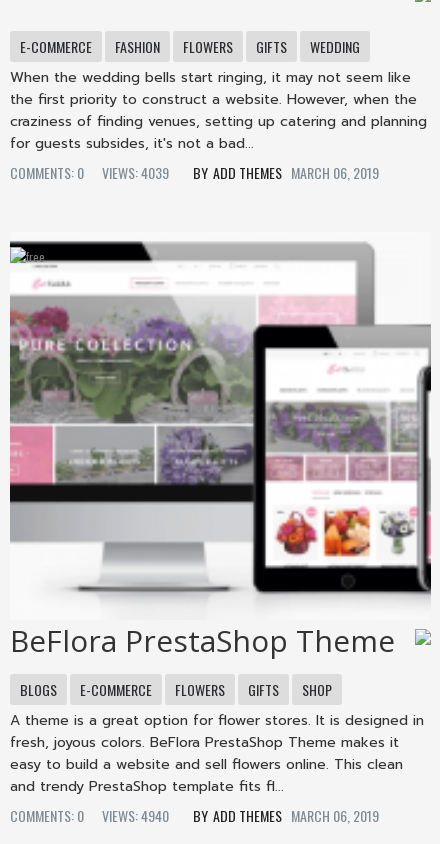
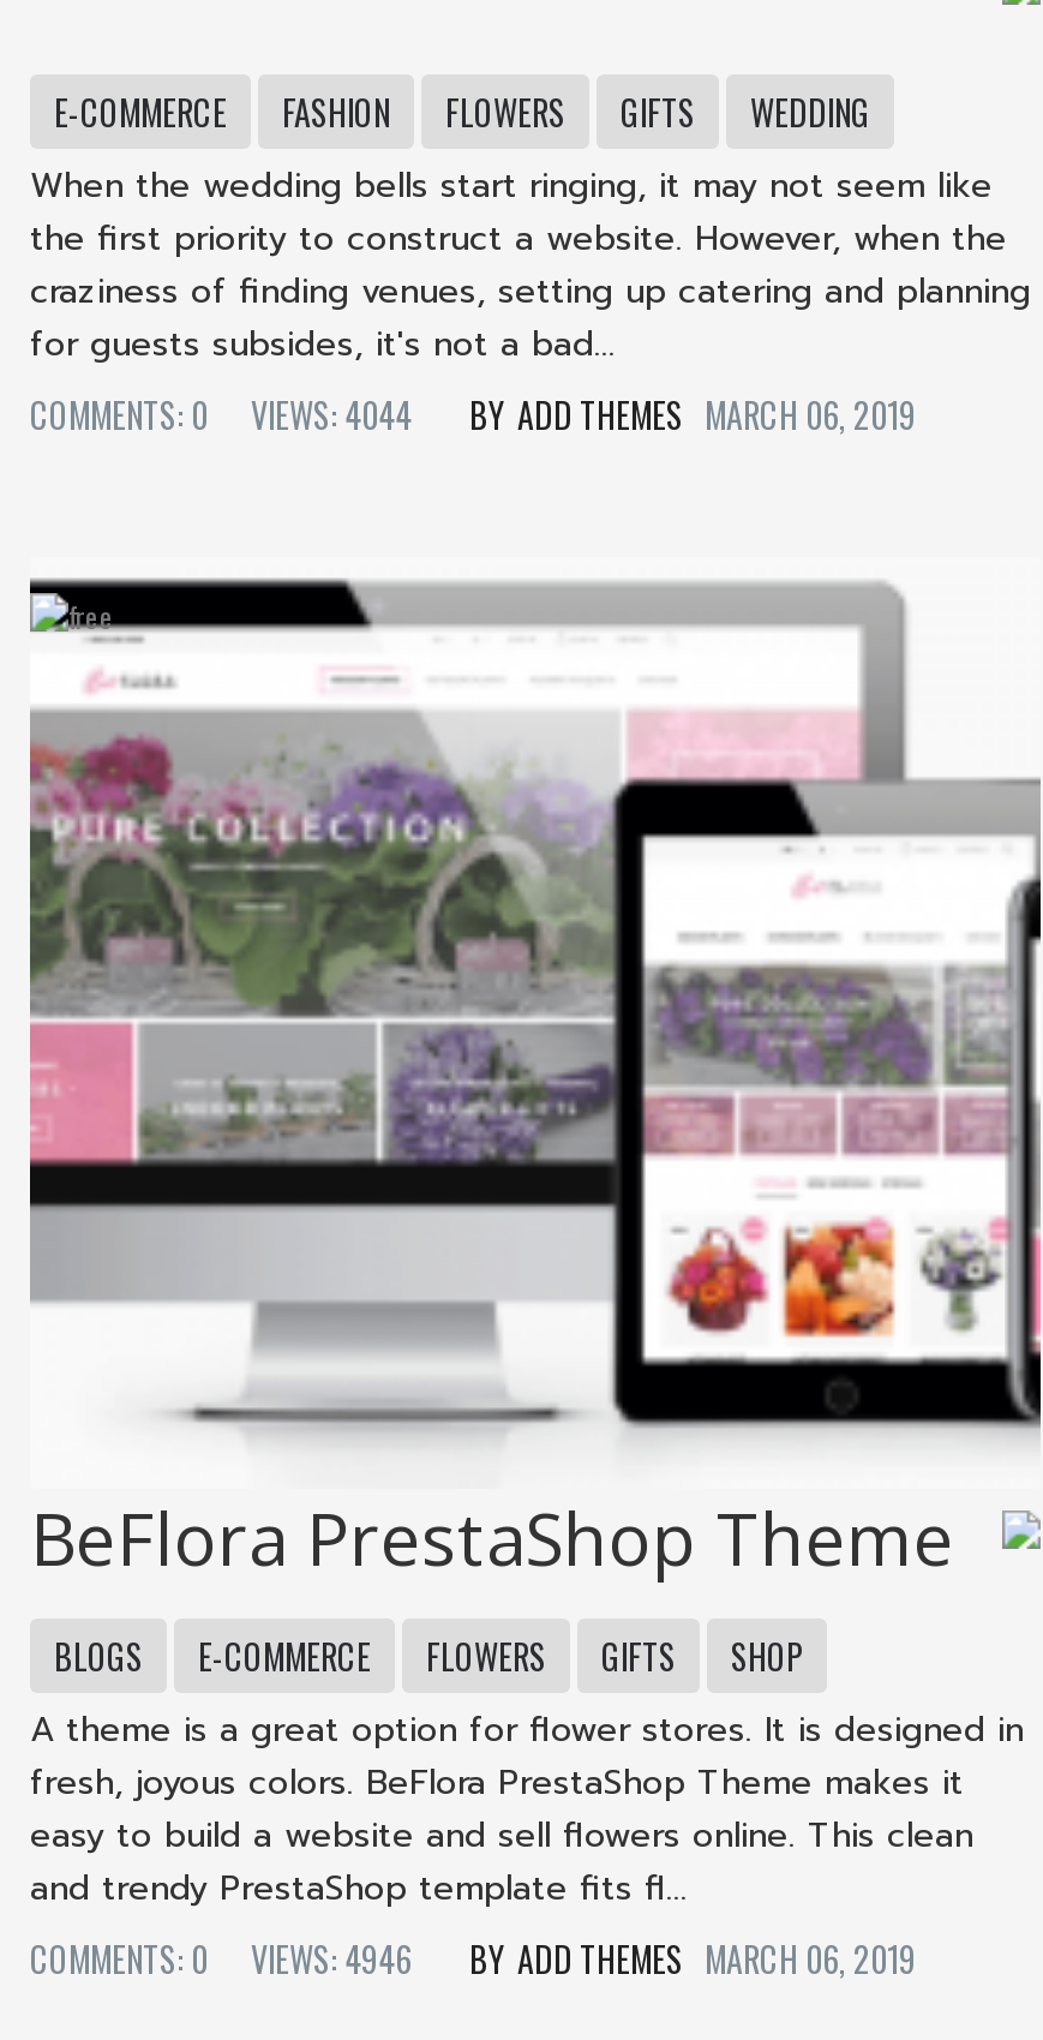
- COMMENTS: 0 VIEWS: 4039 ADD THEMES MARCH 06, 2019
+ COMMENTS: 0 VIEWS: 4044 ADD THEMES MARCH 06, 2019

- COMMENTS: 0 VIEWS: 4940 ADD THEMES MARCH 06, 2019
+ COMMENTS: 0 VIEWS: 4946 ADD THEMES MARCH 06, 2019
